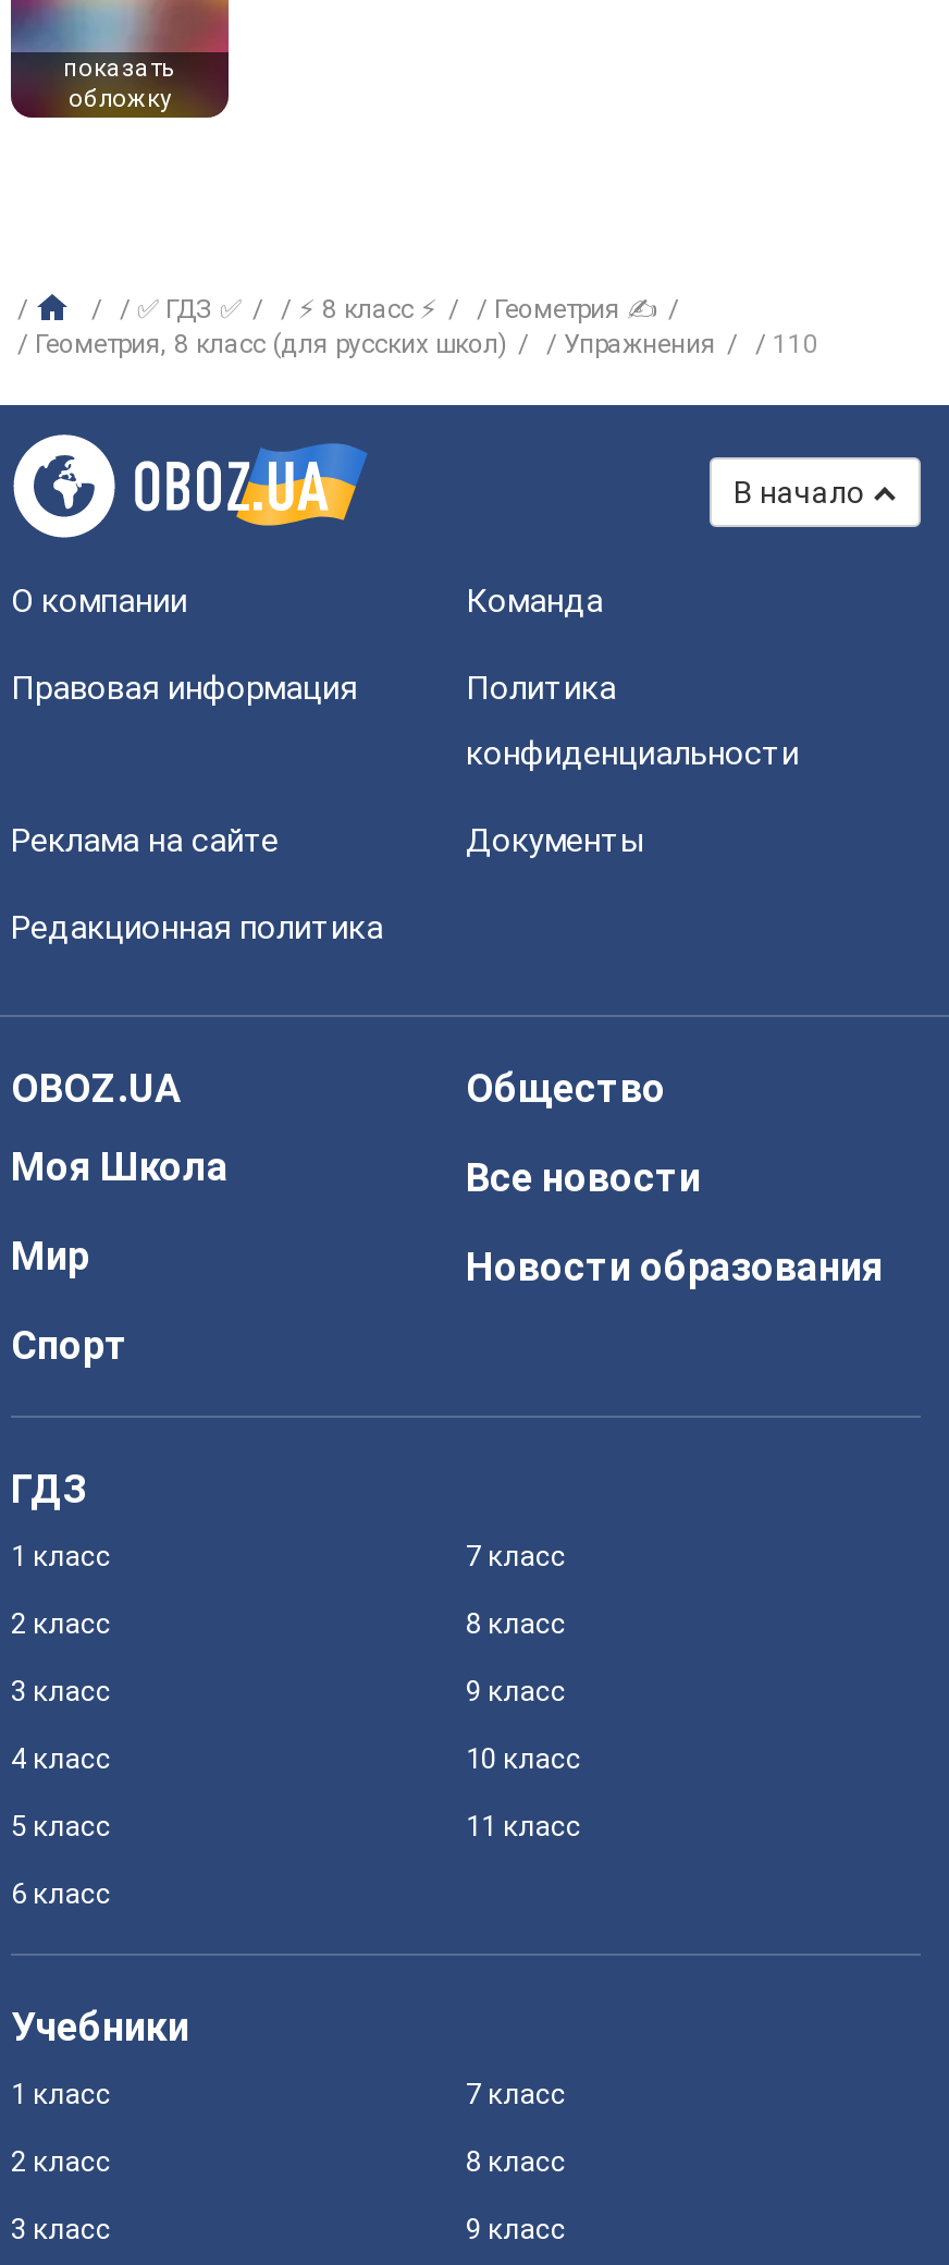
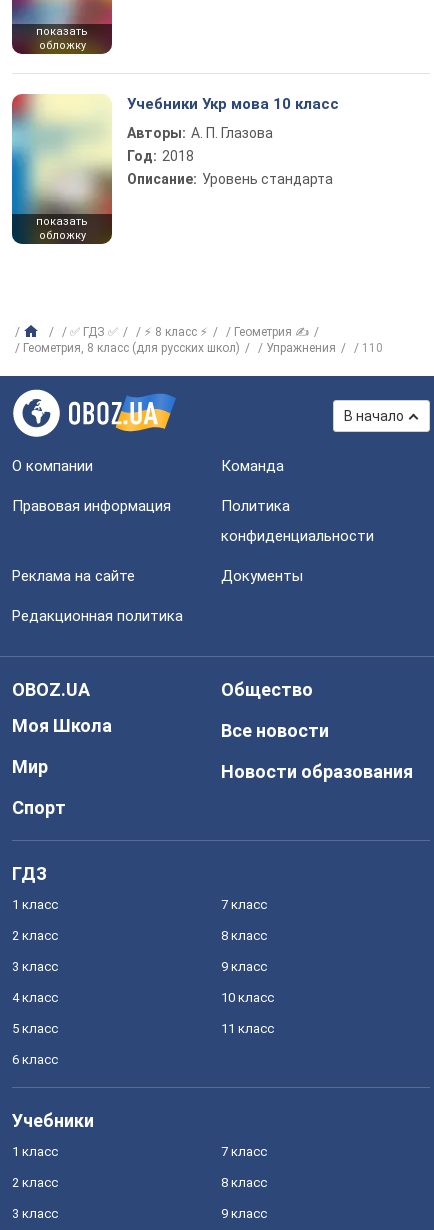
+ [image]
+ показать
+ обложку

+ Учебники Укр мова 10 класс
+ Авторы: А. П. Глазова
+ Год: 2018
+ Описание: Уровень стандарта
